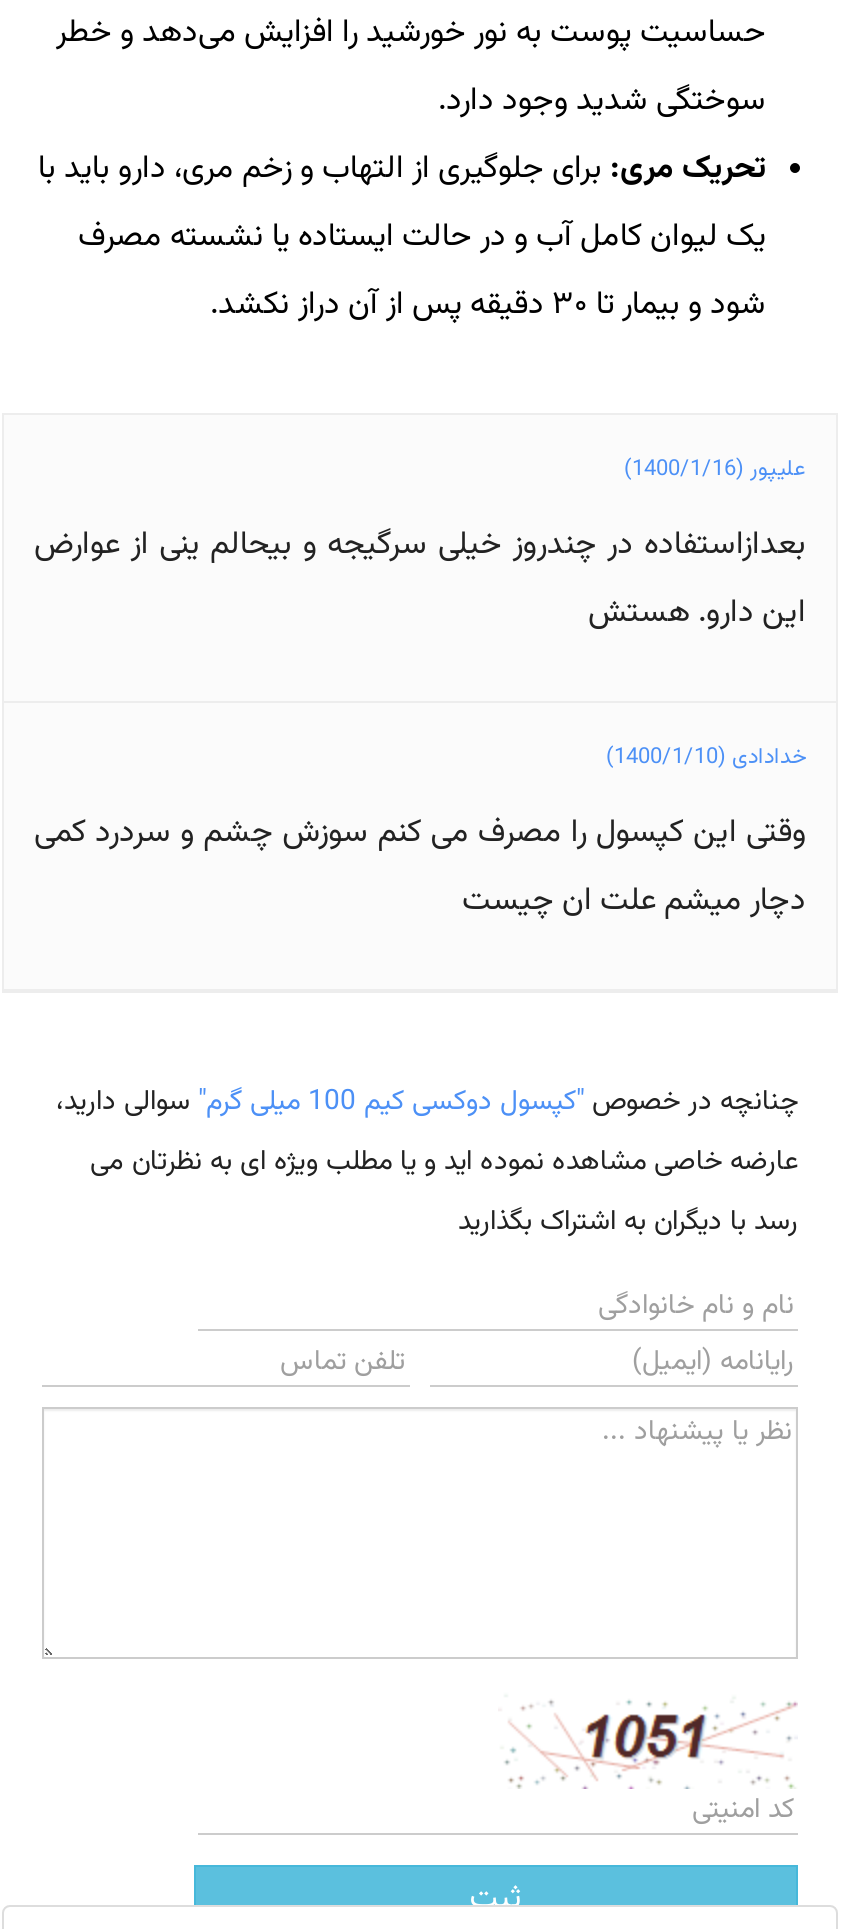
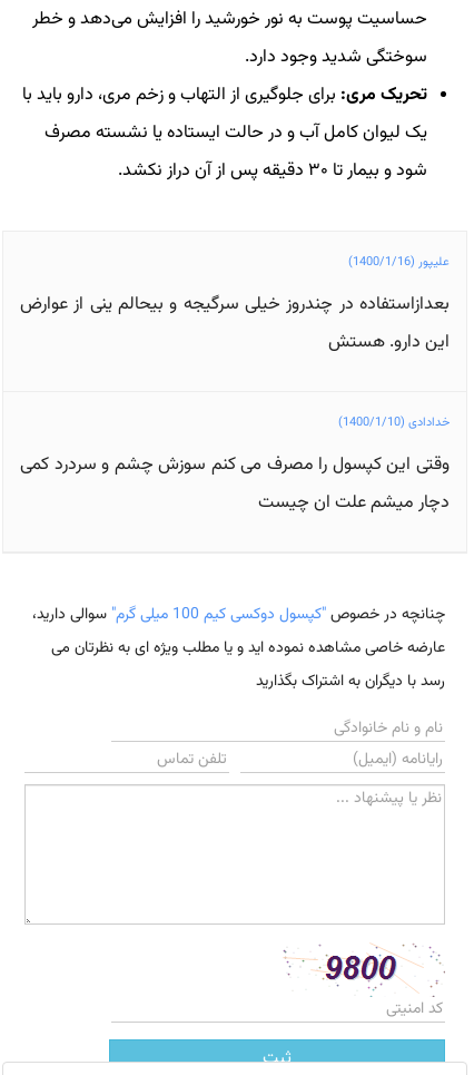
- [image]
+ [image]
